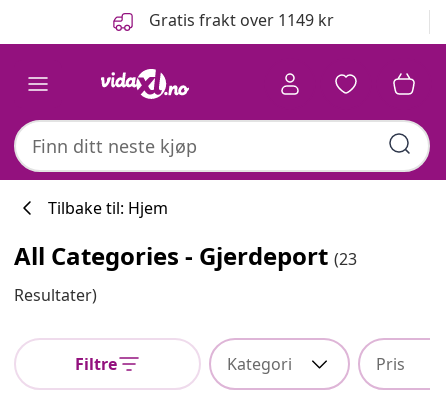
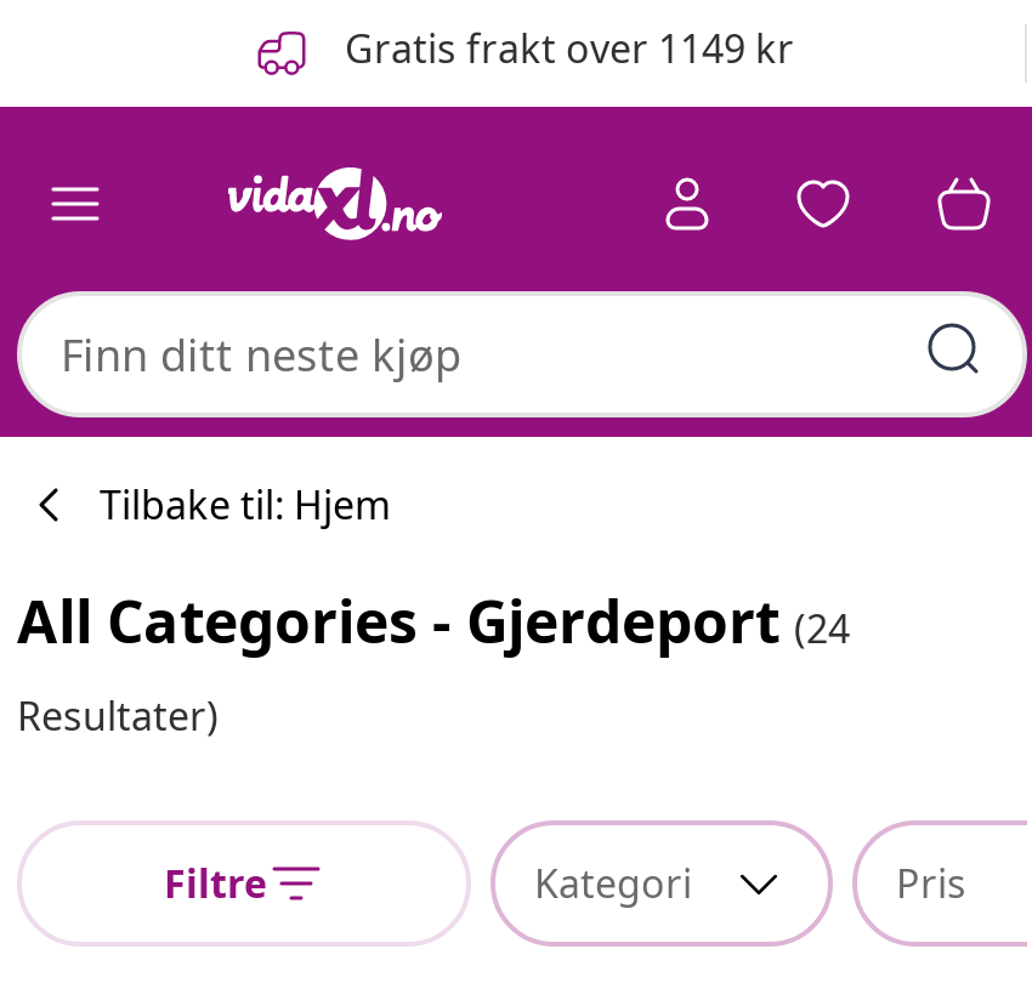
- All Categories - Gjerdeport (23
+ All Categories - Gjerdeport (24
